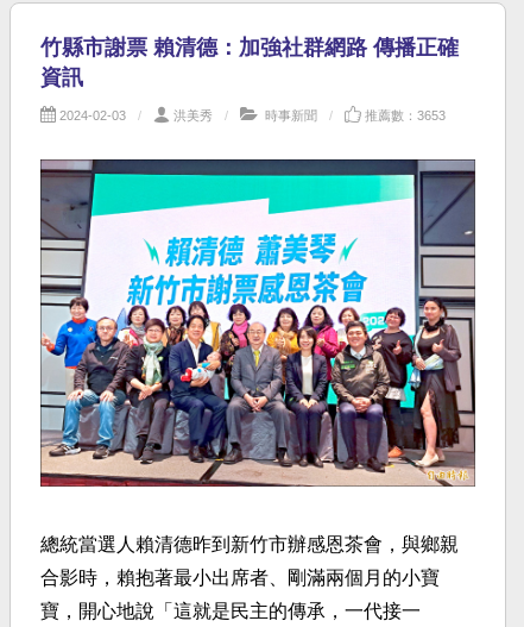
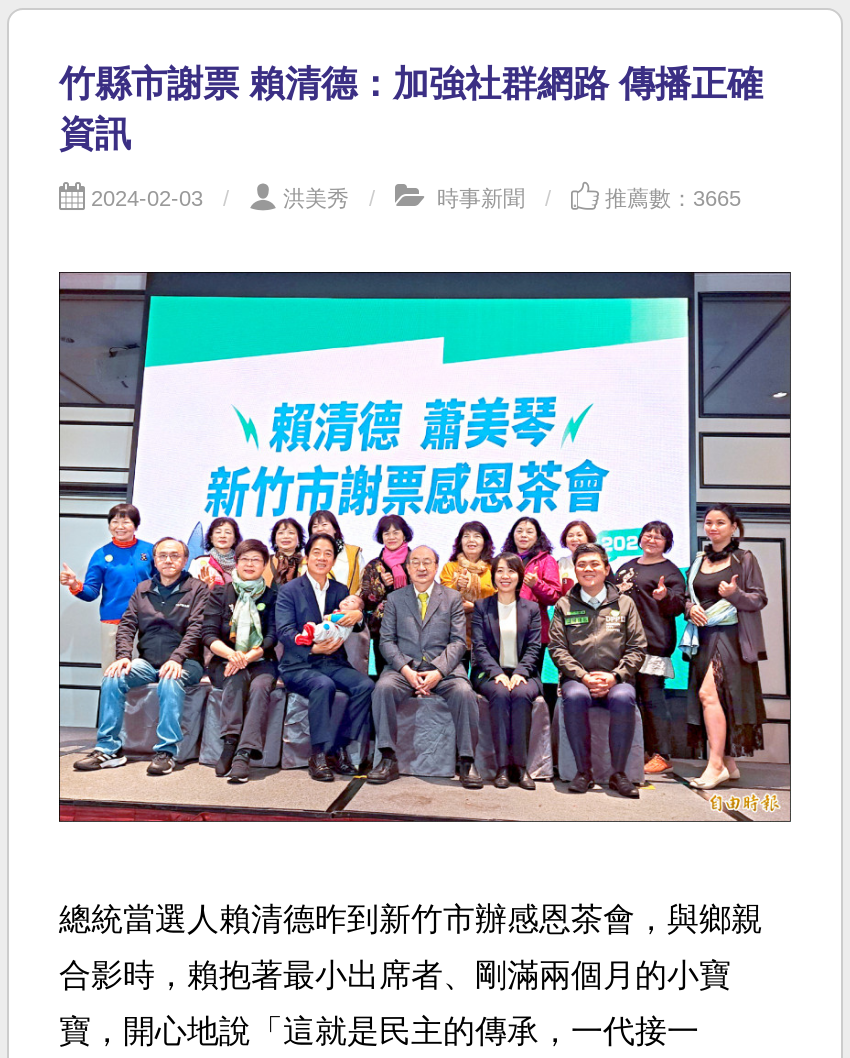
- 推薦數：3653
+ 推薦數：3665
